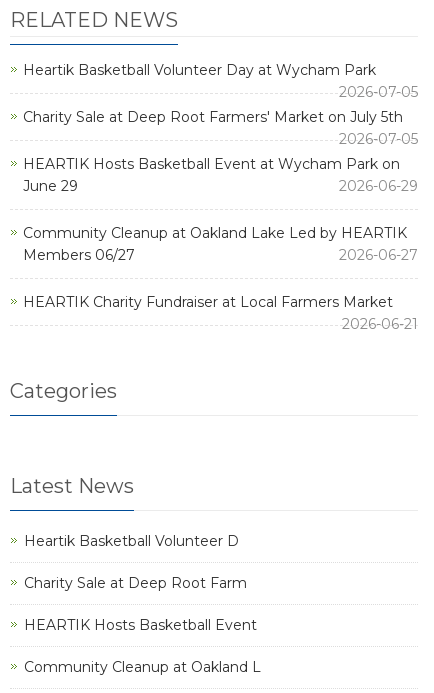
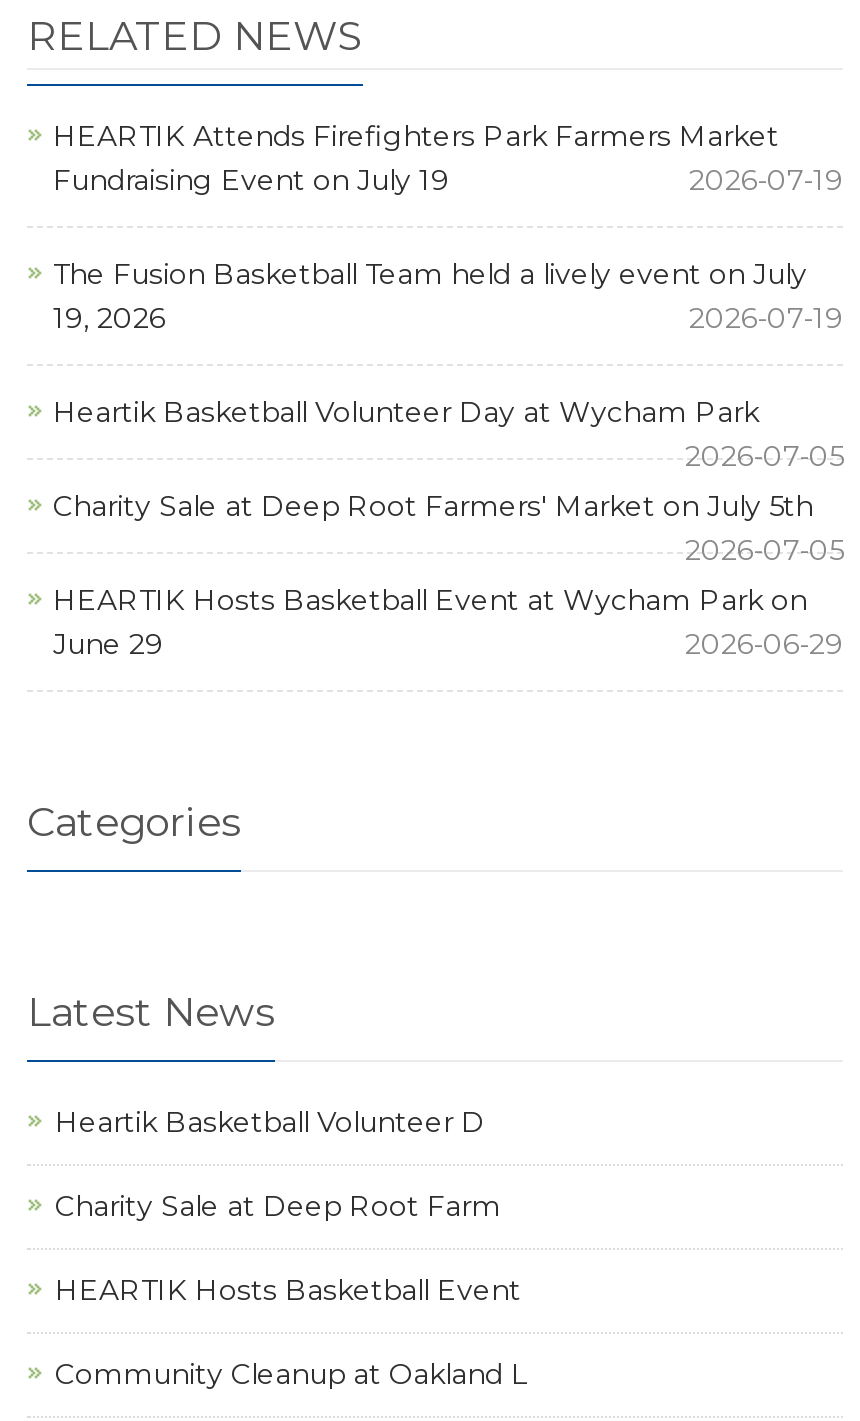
+ HEARTIK Attends Firefighters Park Farmers Market
+ Fundraising Event on July 19
+ 2026-07-19
+ The Fusion Basketball Team held a lively event on July
+ 19, 2026
+ 2026-07-19

moved down: Heartik Basketball Volunteer Day at Wycham Park | 2026-07-05 | Charity Sale at Deep Root Farmers' Market on July 5th | 2026-07-05 | HEARTIK Hosts Basketball Event at Wycham Park on | June 29 | 2026-06-29

- Community Cleanup at Oakland Lake Led by HEARTIK
- Members 06/27
- 2026-06-27
- HEARTIK Charity Fundraiser at Local Farmers Market
- 2026-06-21
